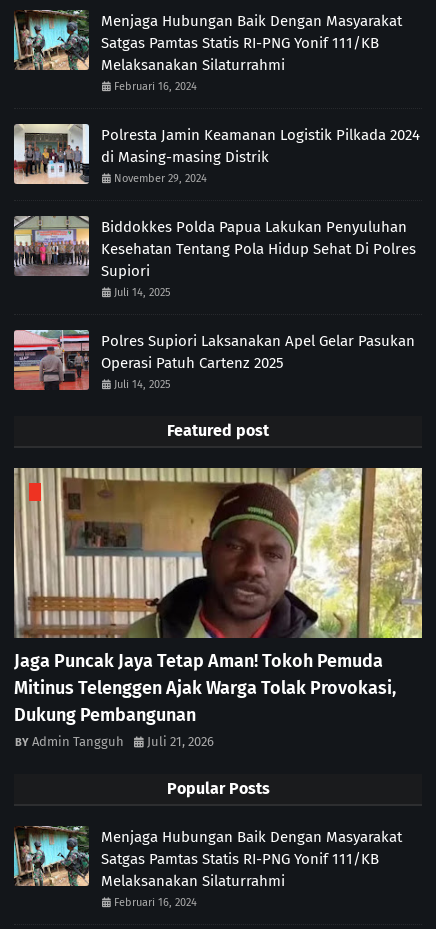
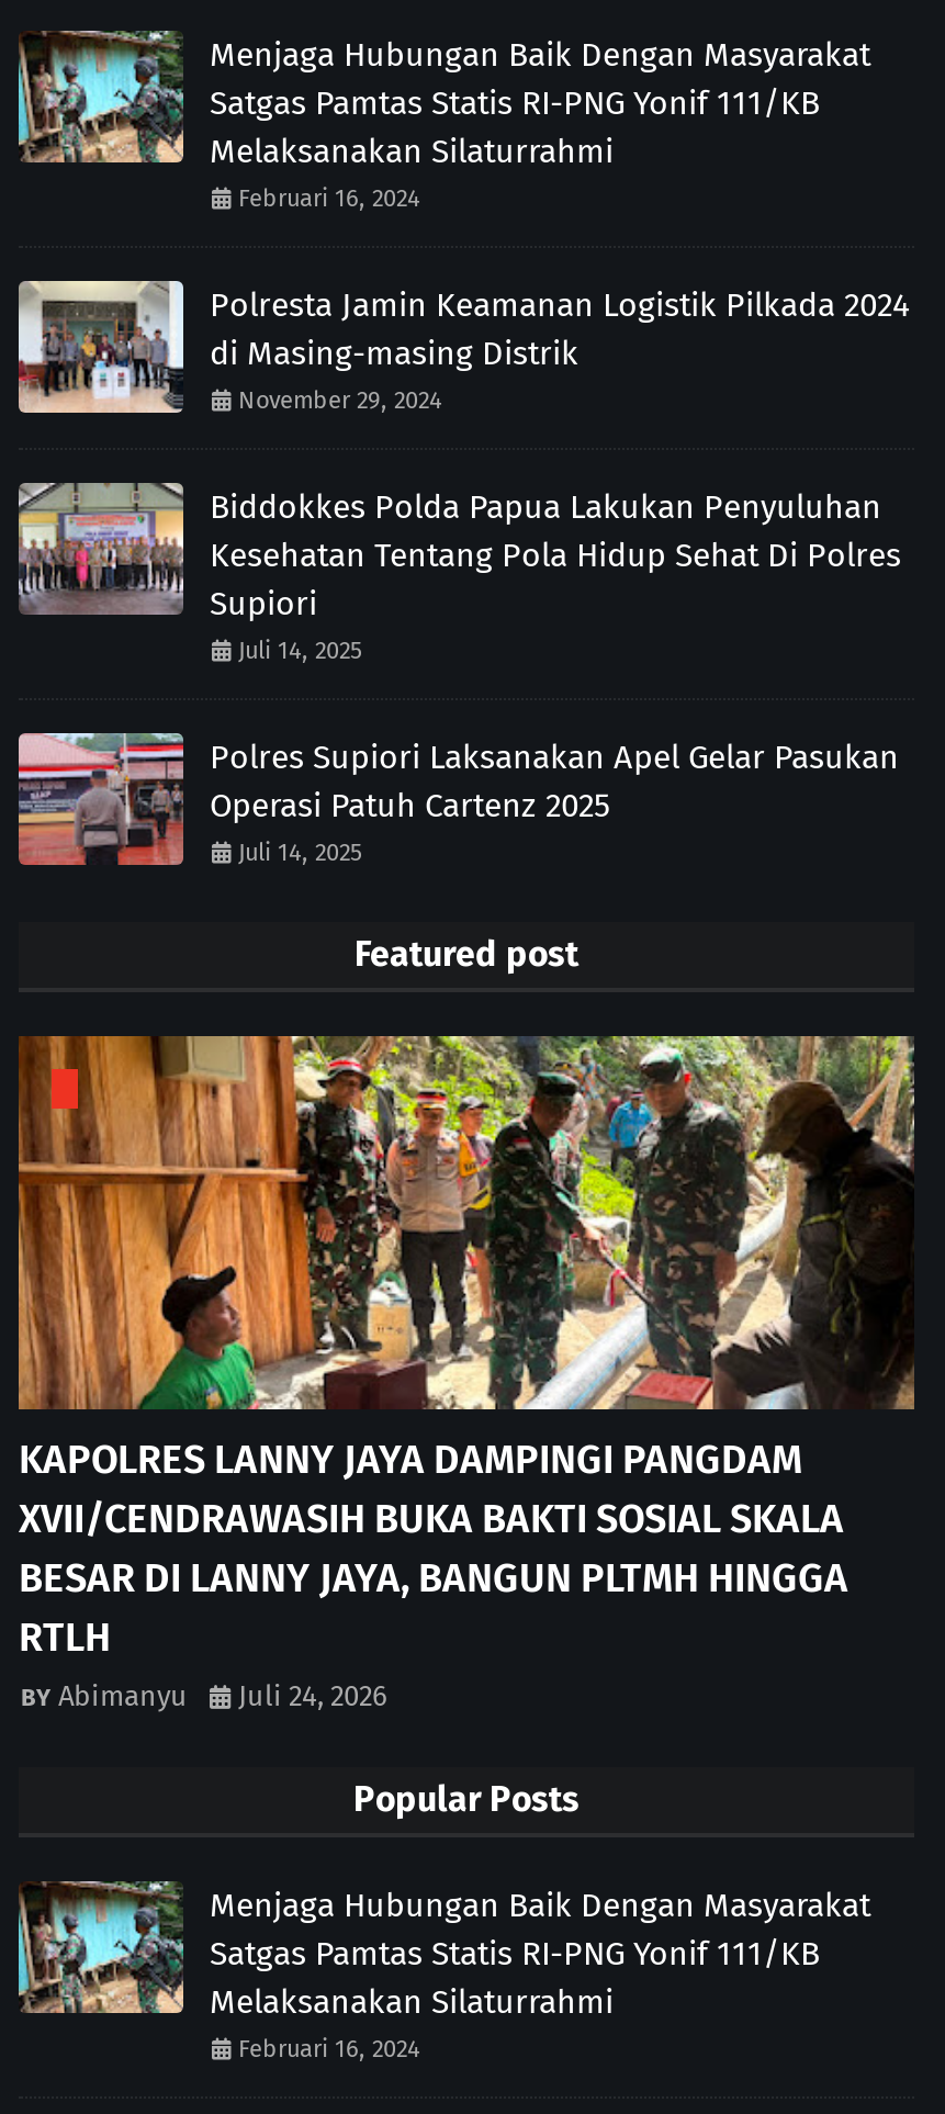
- [image]
- Jaga Puncak Jaya Tetap Aman! Tokoh Pemuda
- Mitinus Telenggen Ajak Warga Tolak Provokasi,
- Dukung Pembangunan
- Admin Tangguh
- Juli 21, 2026
+ [image]
+ KAPOLRES LANNY JAYA DAMPINGI PANGDAM
+ XVII/CENDRAWASIH BUKA BAKTI SOSIAL SKALA
+ BESAR DI LANNY JAYA, BANGUN PLTMH HINGGA
+ RTLH
+ Abimanyu
+ Juli 24, 2026
